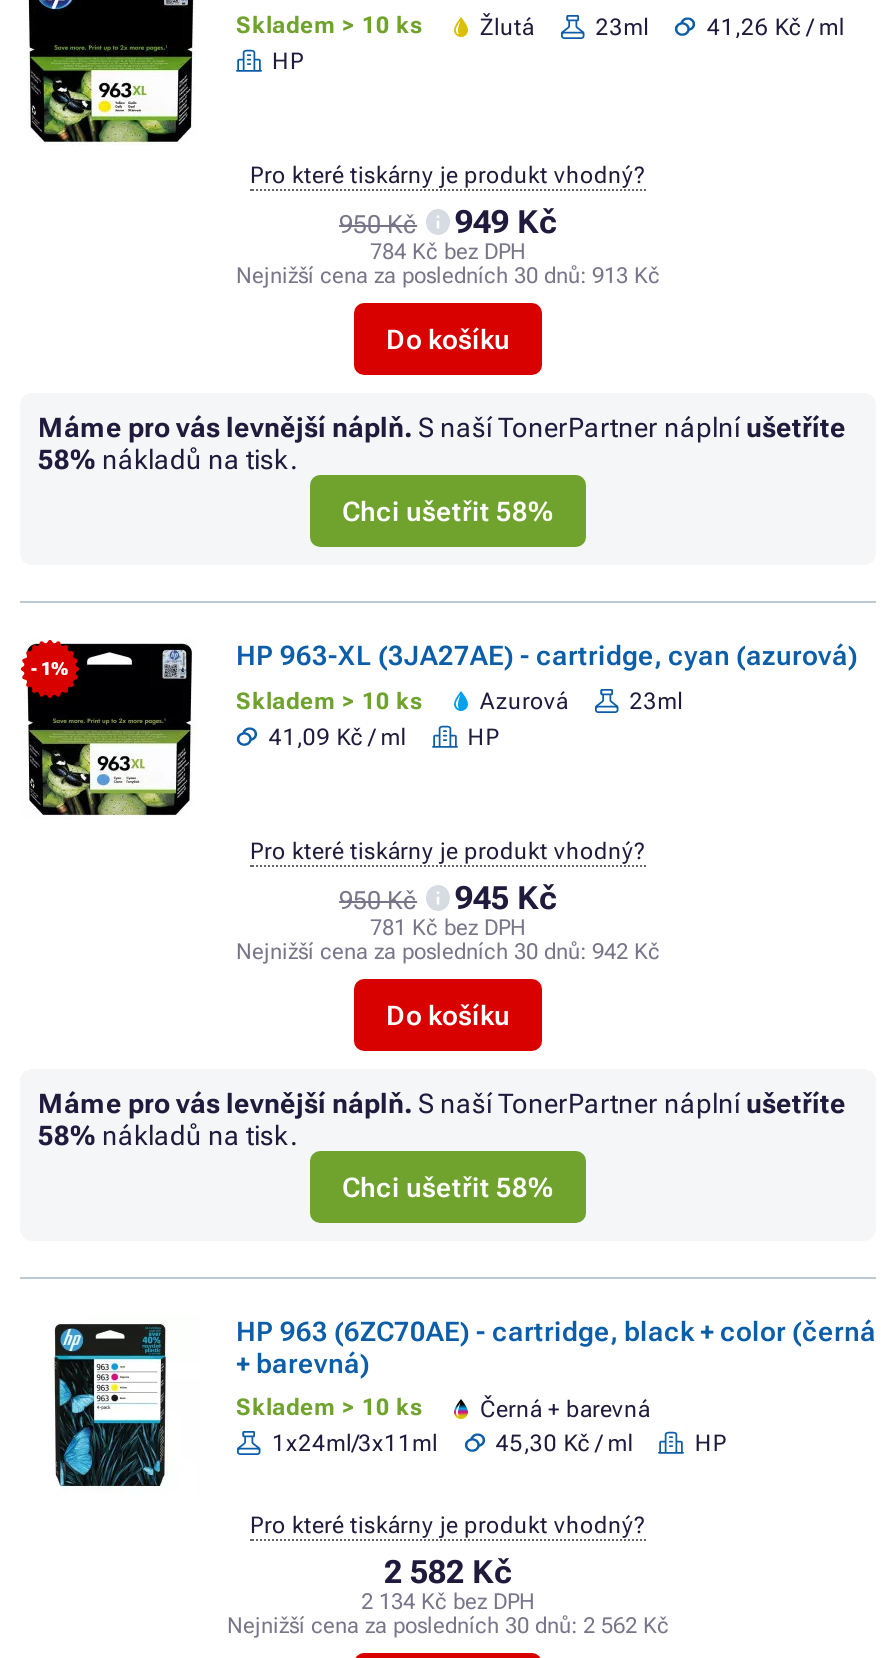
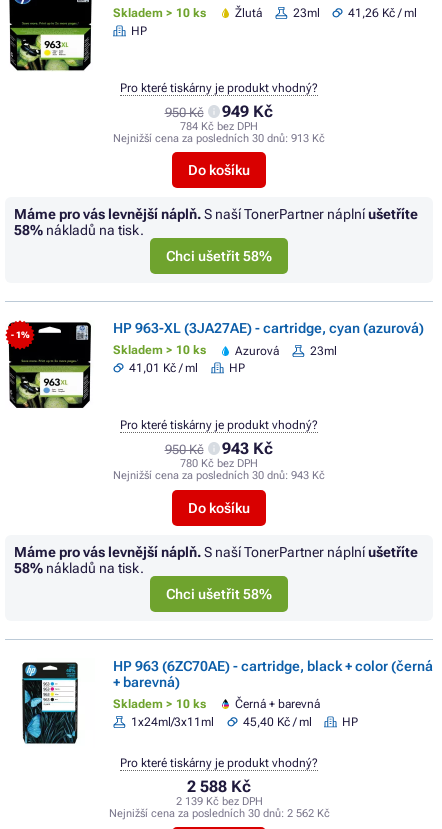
- 41,09 Kč / ml
+ 41,01 Kč / ml

- 950 Kč 945 Kč
+ 950 Kč 943 Kč

- 781 Kč bez DPH
+ 780 Kč bez DPH

- Nejnižší cena za posledních 30 dnů: 942 Kč
+ Nejnižší cena za posledních 30 dnů: 943 Kč

- 45,30 Kč / ml
+ 45,40 Kč / ml

- 2 582 Kč
+ 2 588 Kč

- 2 134 Kč bez DPH
+ 2 139 Kč bez DPH
